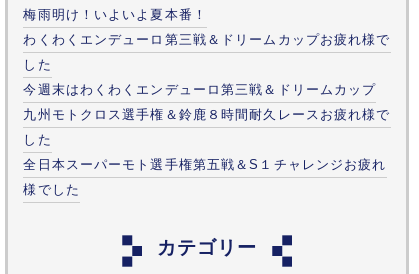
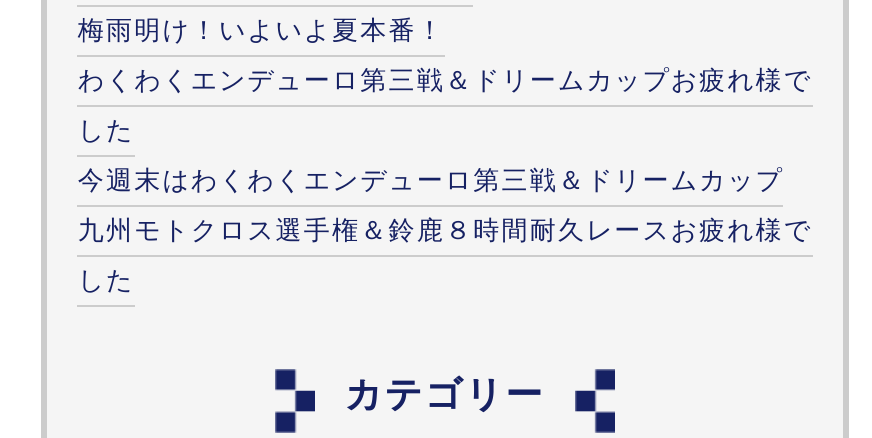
- 全日本スーパーモト選手権第五戦＆S１チャレンジお疲れ
- 様でした
